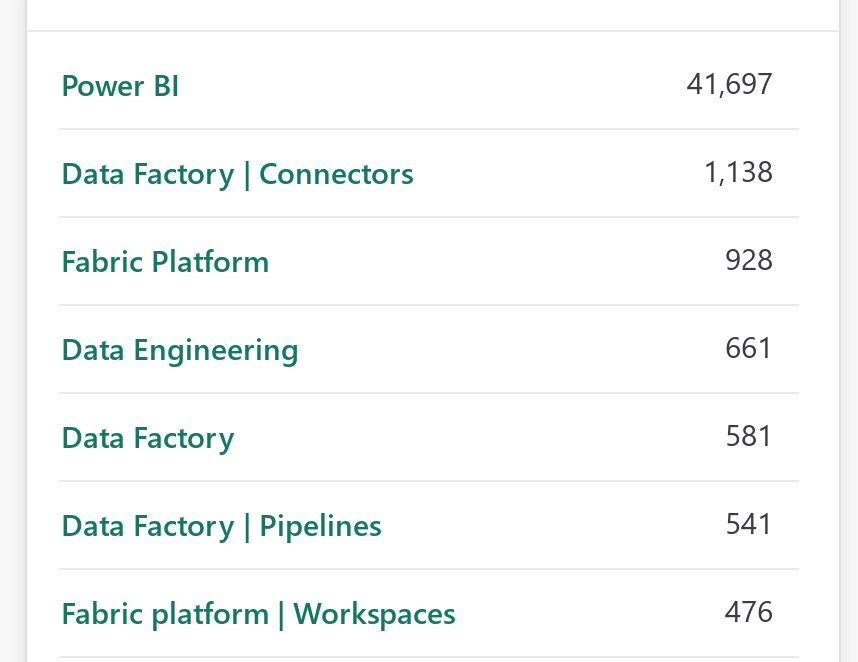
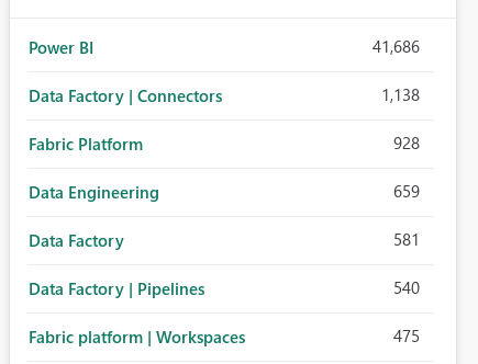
- 41,697
+ 41,686

- 661
+ 659

- 541
+ 540

- 476
+ 475
